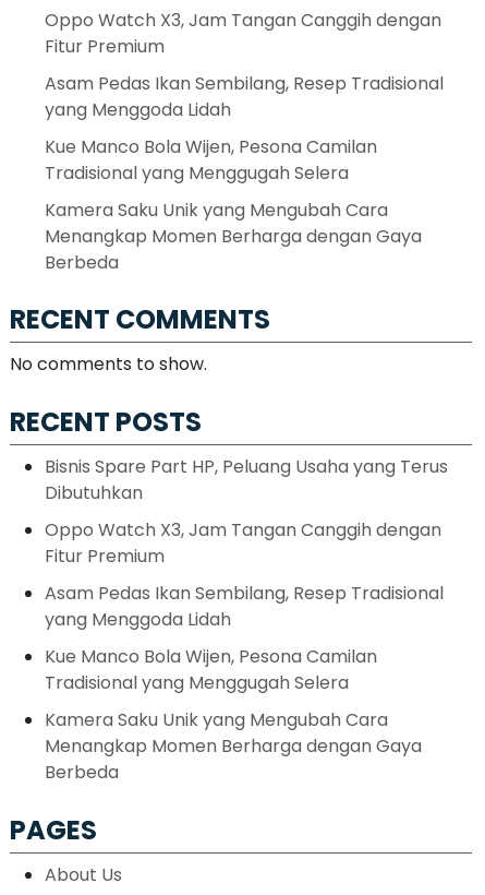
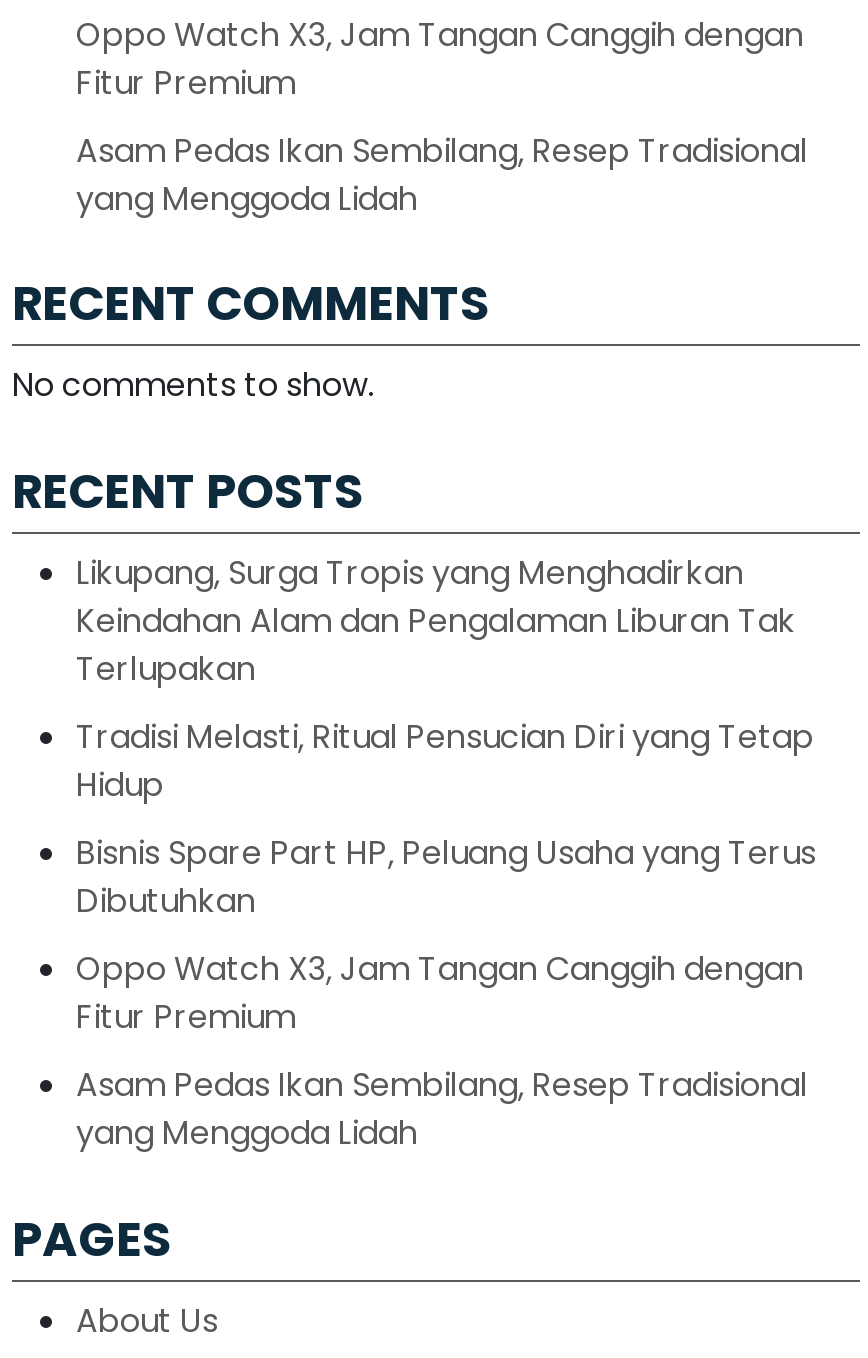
- Kue Manco Bola Wijen, Pesona Camilan
- Tradisional yang Menggugah Selera
- Kamera Saku Unik yang Mengubah Cara
- Menangkap Momen Berharga dengan Gaya
- Berbeda

+ Likupang, Surga Tropis yang Menghadirkan
+ Keindahan Alam dan Pengalaman Liburan Tak
+ Terlupakan
+ Tradisi Melasti, Ritual Pensucian Diri yang Tetap
+ Hidup

- Kue Manco Bola Wijen, Pesona Camilan
- Tradisional yang Menggugah Selera
- Kamera Saku Unik yang Mengubah Cara
- Menangkap Momen Berharga dengan Gaya
- Berbeda
